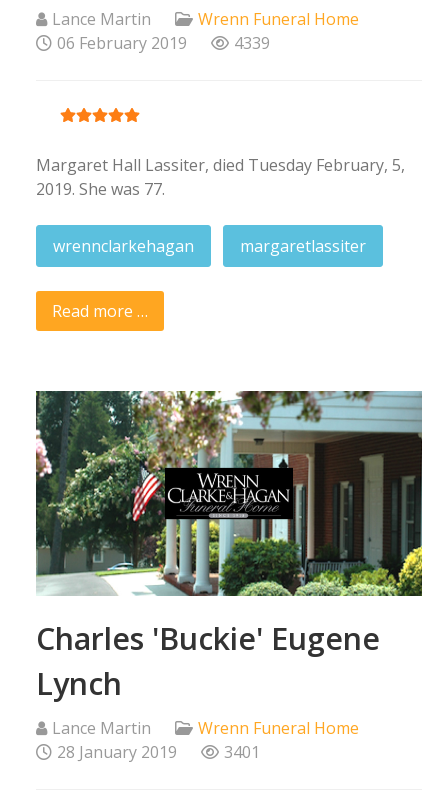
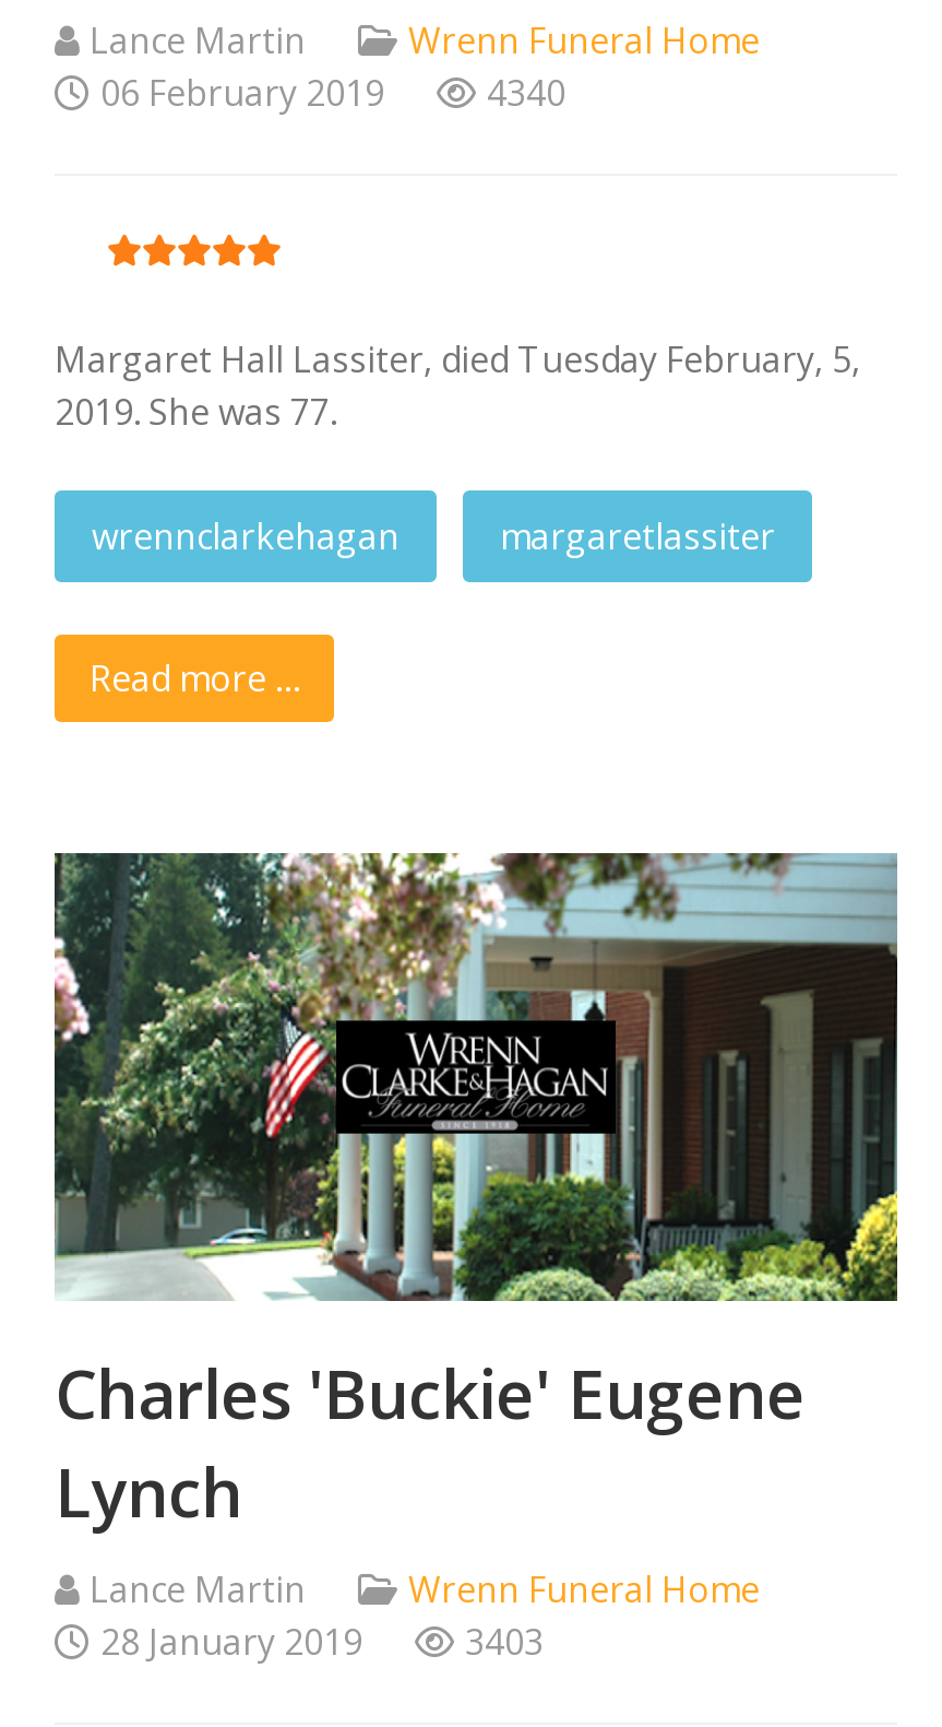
- 4339
+ 4340

- 3401
+ 3403
